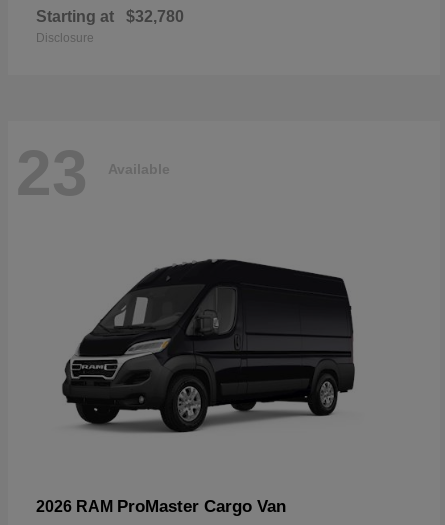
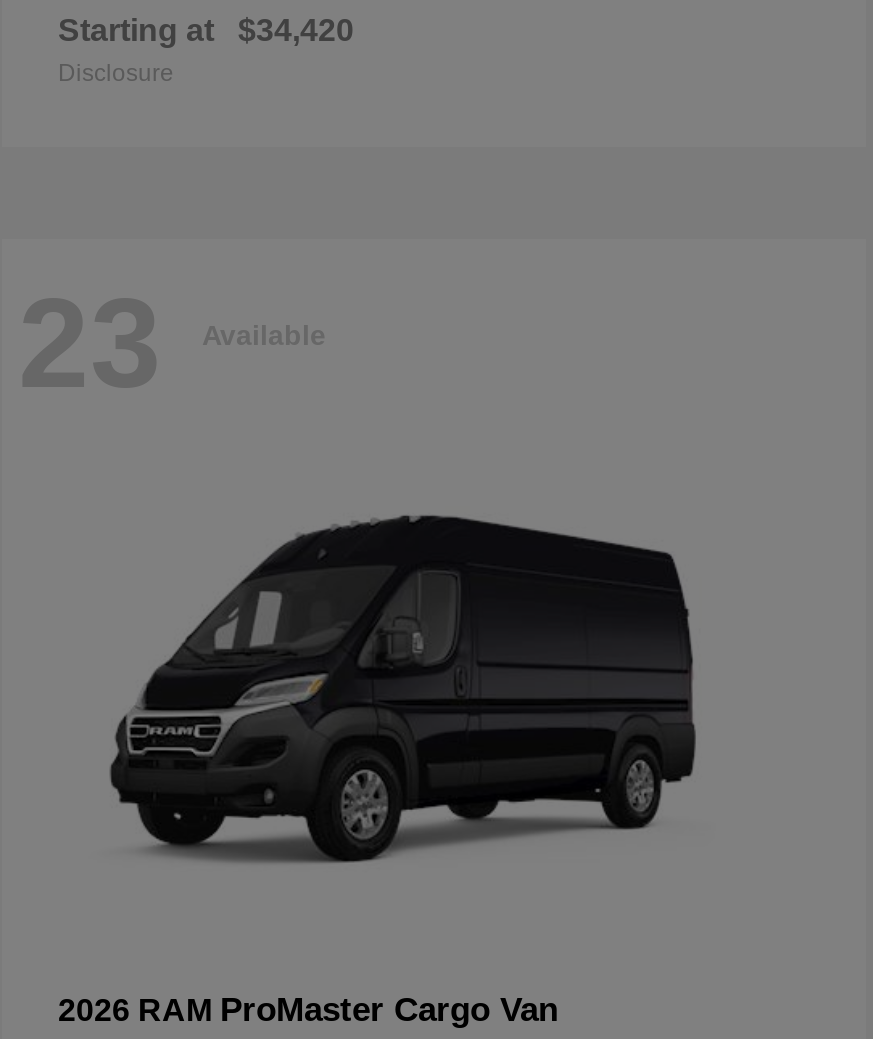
- Starting at $32,780
+ Starting at $34,420
